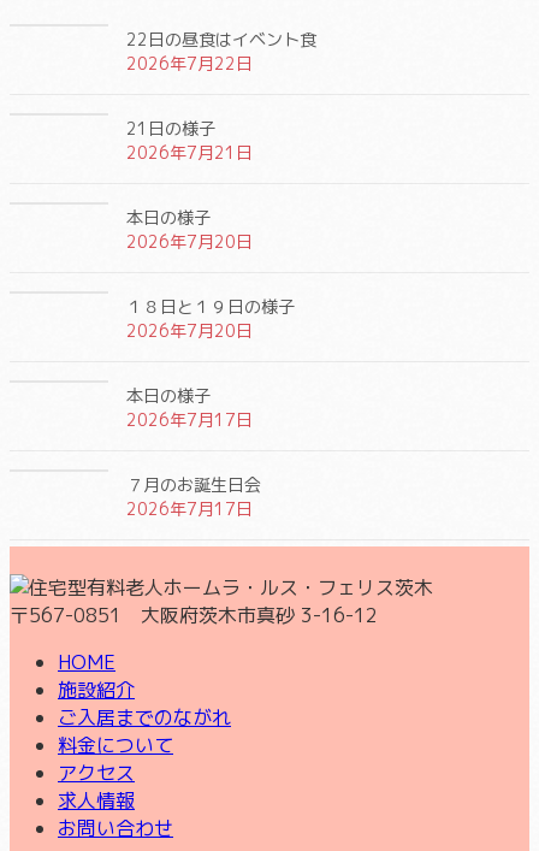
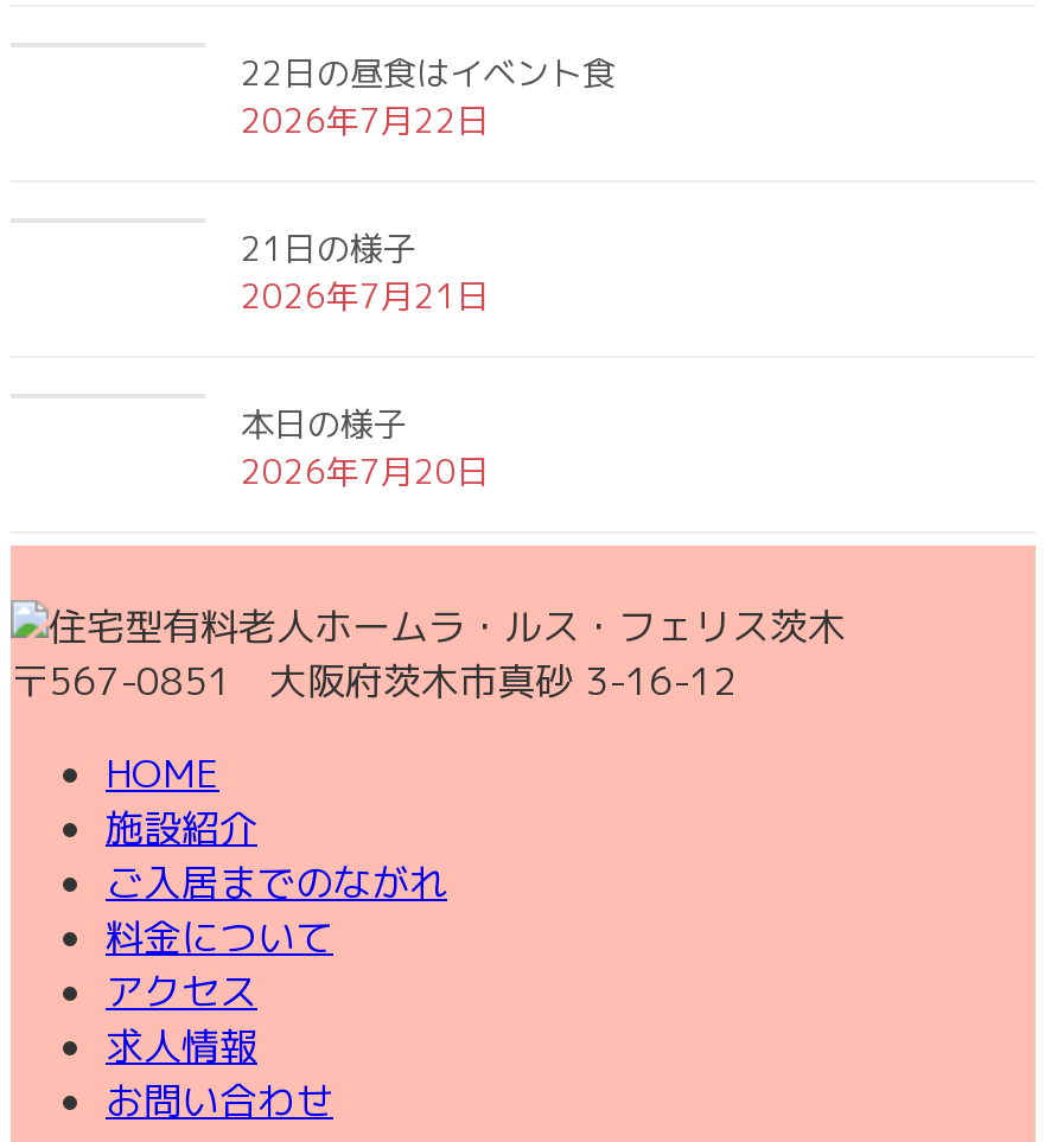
- １８日と１９日の様子
- 2026年7月20日
- 本日の様子
- 2026年7月17日
- ７月のお誕生日会
- 2026年7月17日
